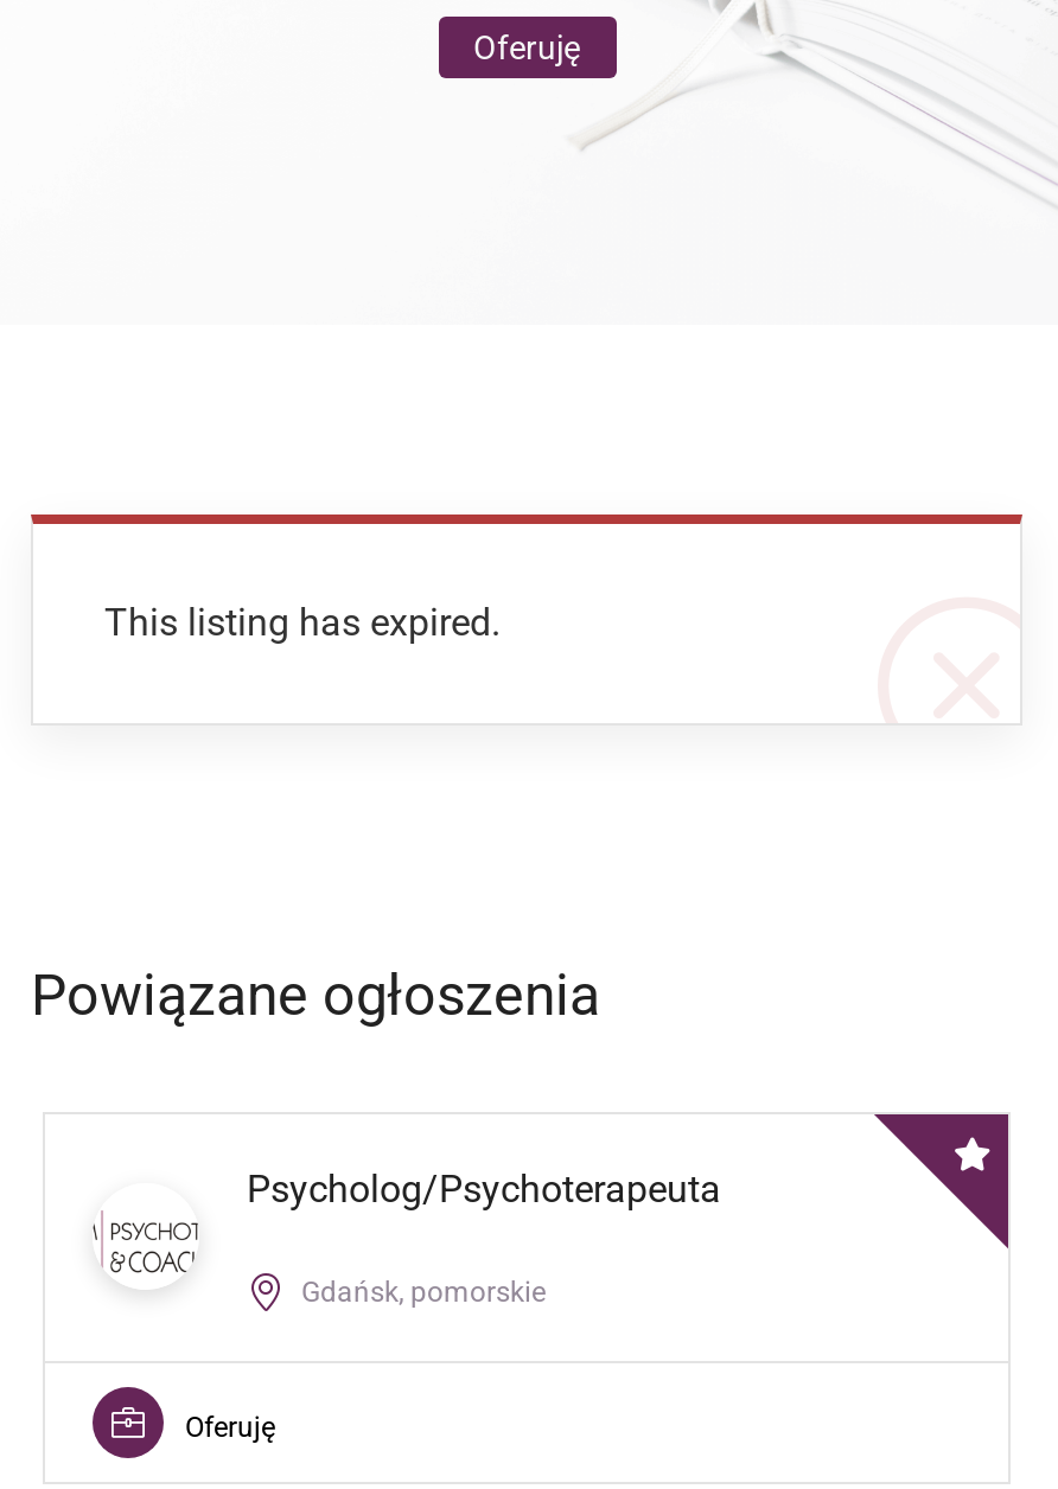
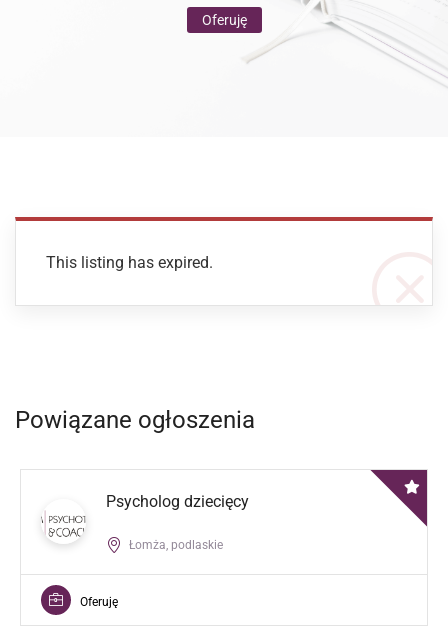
- Psycholog/Psychoterapeuta
+ Psycholog dziecięcy

- Gdańsk, pomorskie
+ Łomża, podlaskie
